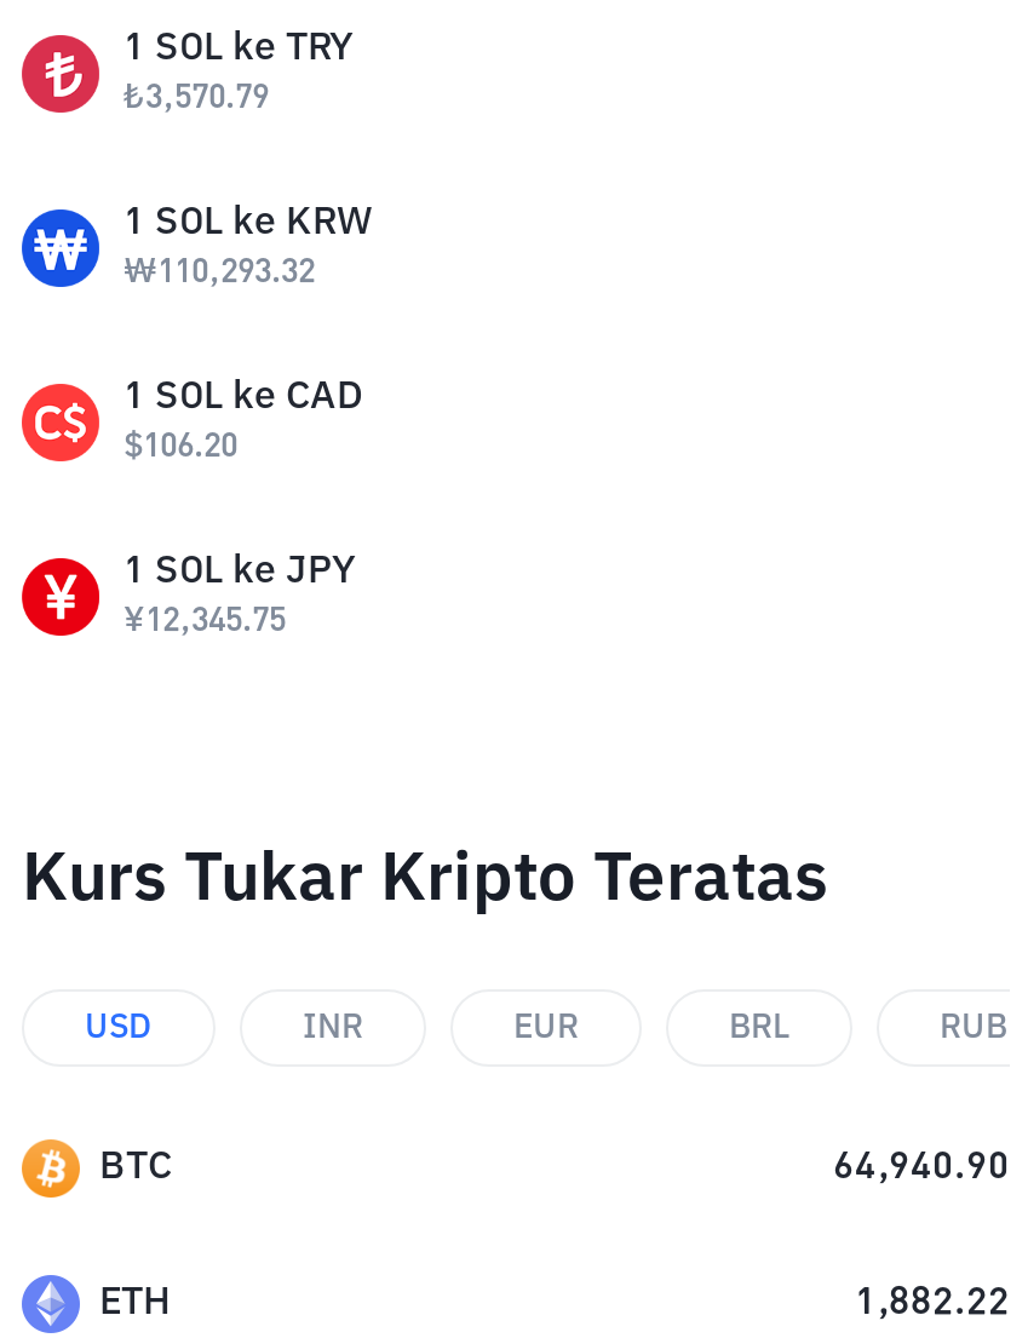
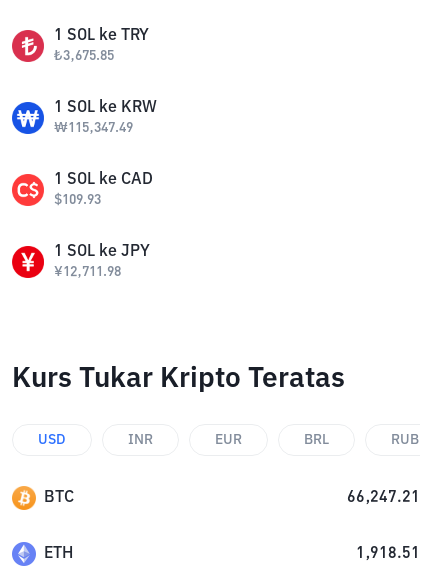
- ₺3,570.79
+ ₺3,675.85

- ₩110,293.32
+ ₩115,347.49

- $106.20
+ $109.93

- ¥12,345.75
+ ¥12,711.98

- 64,940.90
+ 66,247.21

- 1,882.22
+ 1,918.51
